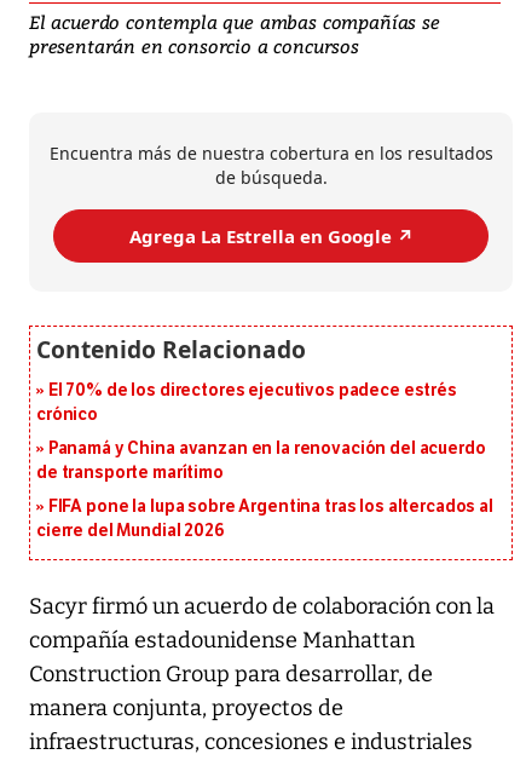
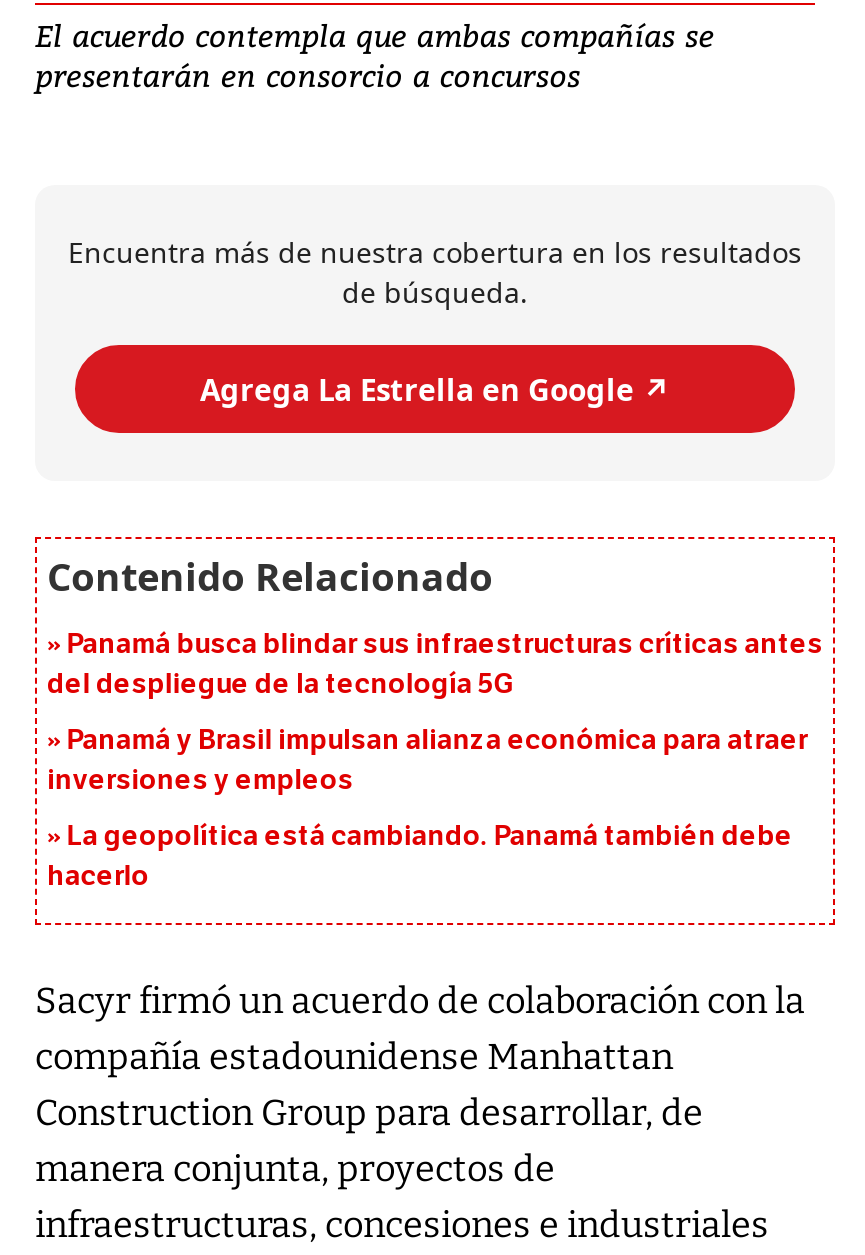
- El 70% de los directores ejecutivos padece estrés
- crónico
+ Panamá busca blindar sus infraestructuras críticas antes
+ del despliegue de la tecnología 5G

- Panamá y China avanzan en la renovación del acuerdo
- de transporte marítimo
+ Panamá y Brasil impulsan alianza económica para atraer
+ inversiones y empleos

- FIFA pone la lupa sobre Argentina tras los altercados al
- cierre del Mundial 2026
+ La geopolítica está cambiando. Panamá también debe
+ hacerlo
